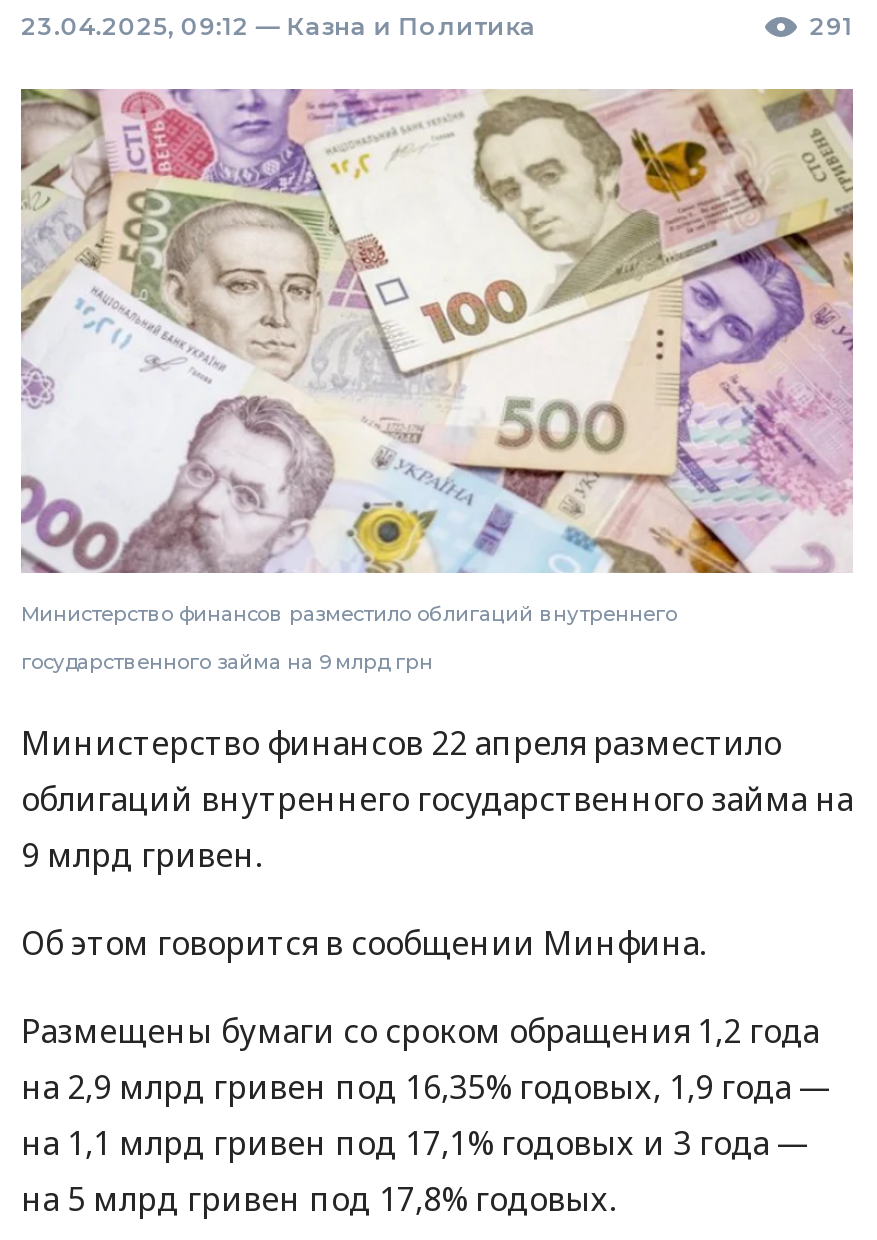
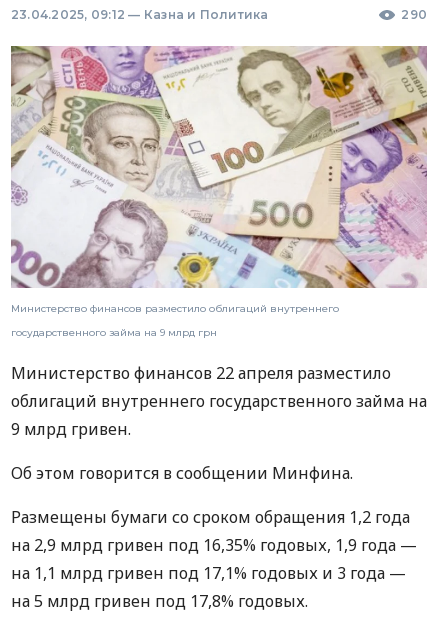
- 291
+ 290
